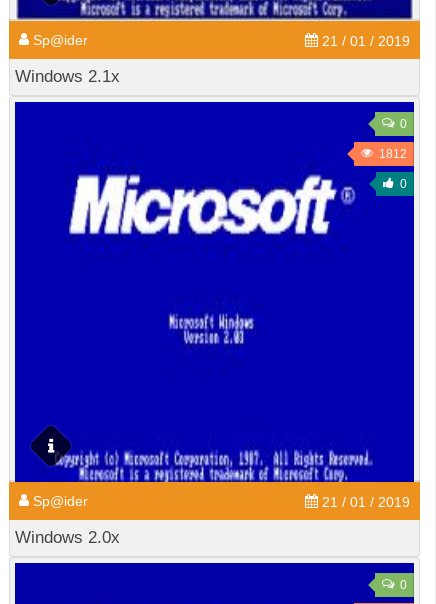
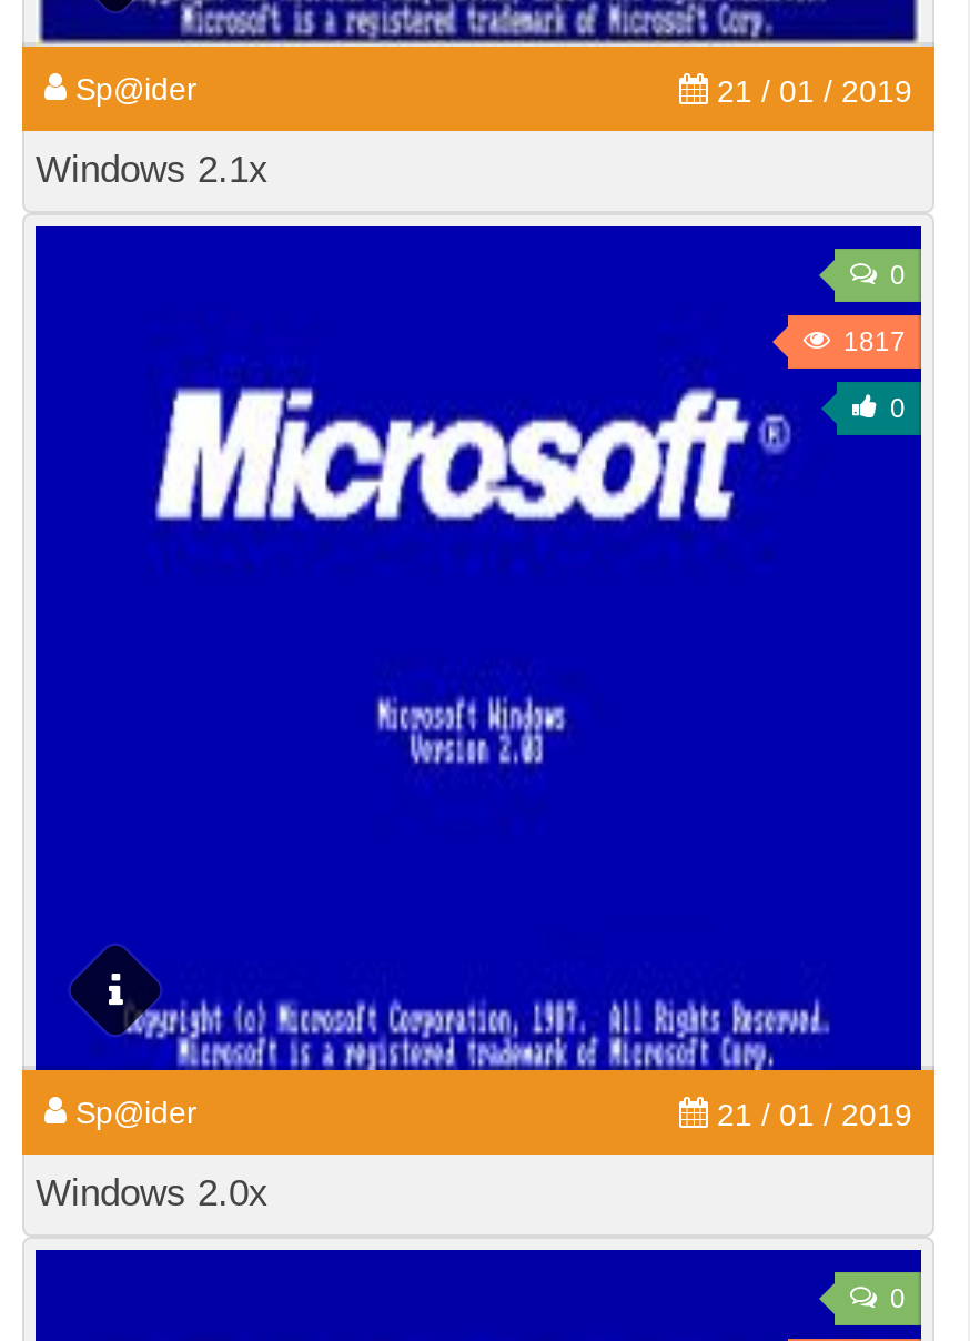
- 1812
+ 1817
